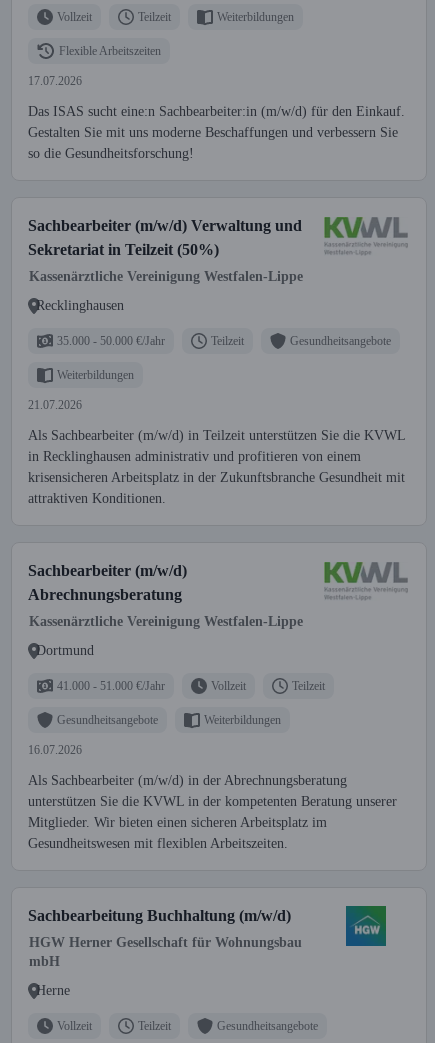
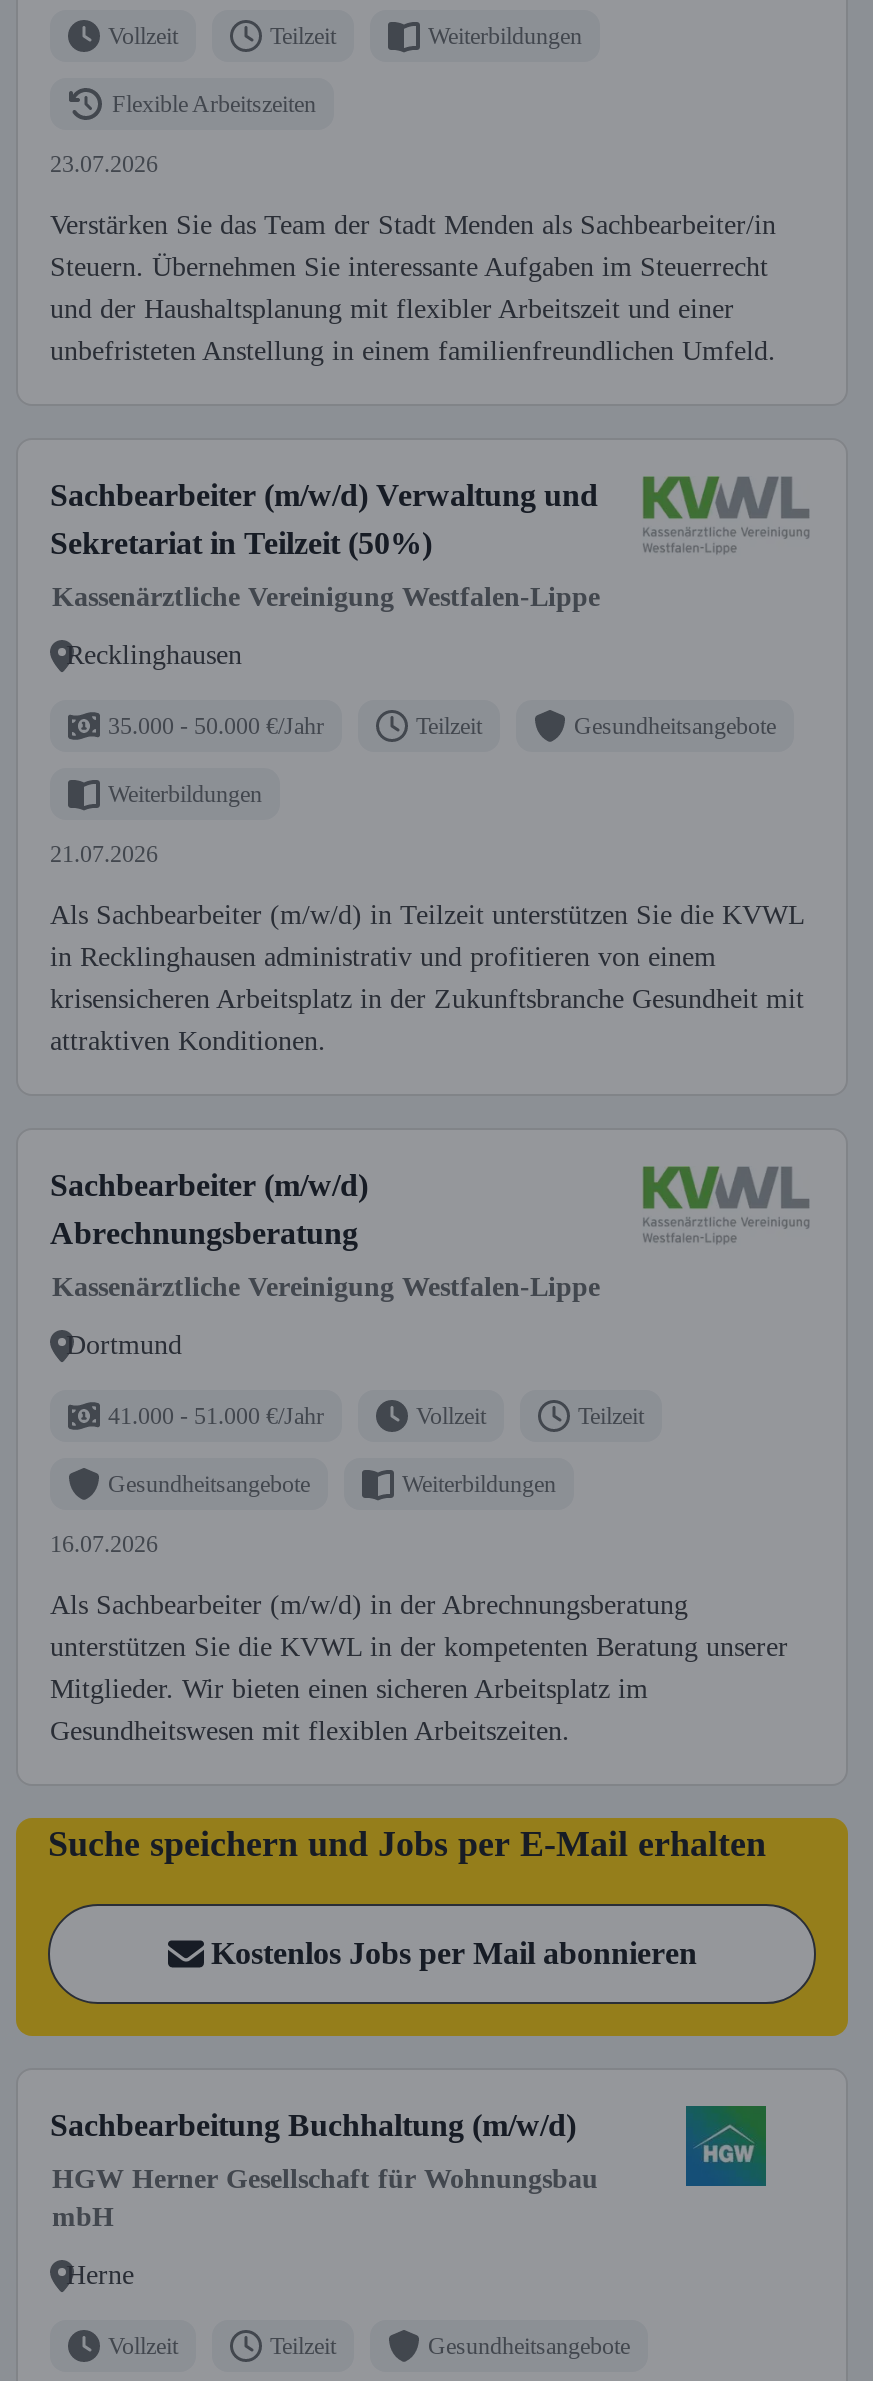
- 17.07.2026
+ 23.07.2026

- Das ISAS sucht eine:n Sachbearbeiter:in (m/w/d) für den Einkauf.
- Gestalten Sie mit uns moderne Beschaffungen und verbessern Sie
- so die Gesundheitsforschung!
+ Verstärken Sie das Team der Stadt Menden als Sachbearbeiter/in
+ Steuern. Übernehmen Sie interessante Aufgaben im Steuerrecht
+ und der Haushaltsplanung mit flexibler Arbeitszeit und einer
+ unbefristeten Anstellung in einem familienfreundlichen Umfeld.

+ [image]
+ Suche speichern und Jobs per E-Mail erhalten
+ Kostenlos Jobs per Mail abonnieren
